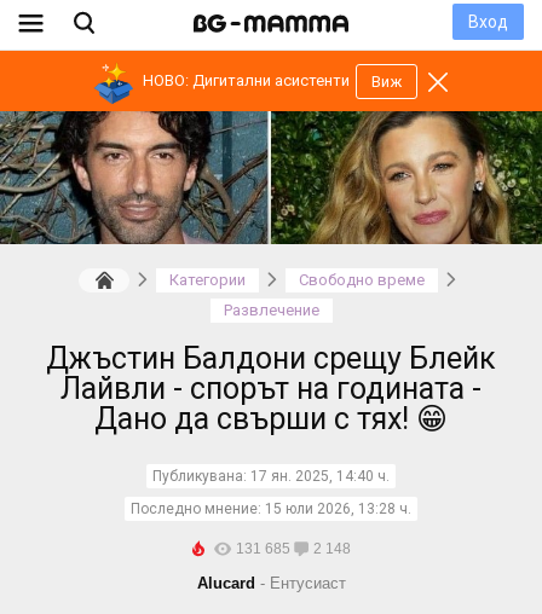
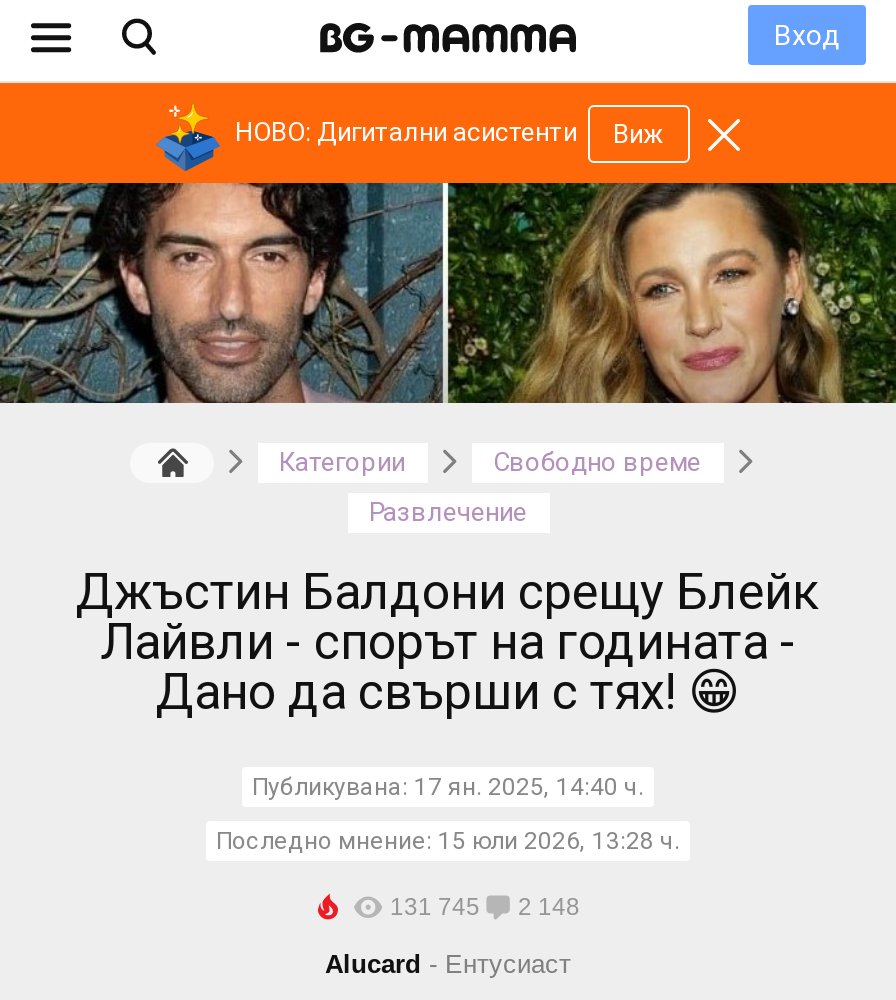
- 131 685 2 148
+ 131 745 2 148
